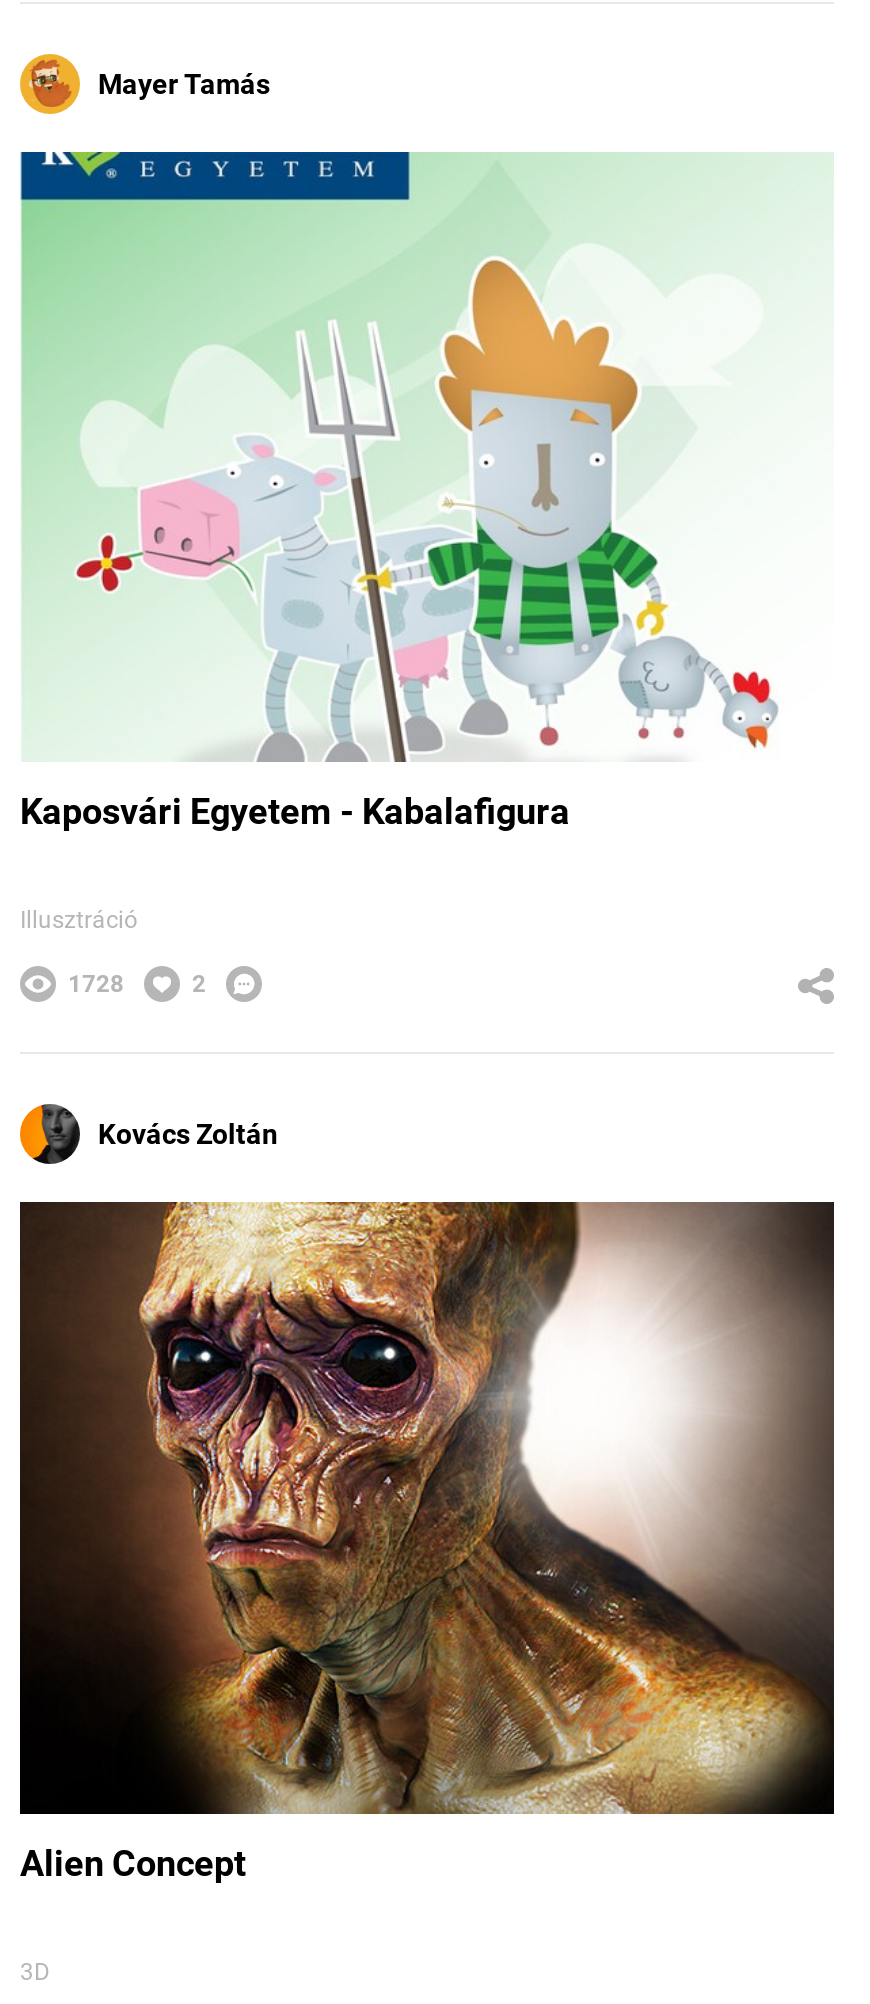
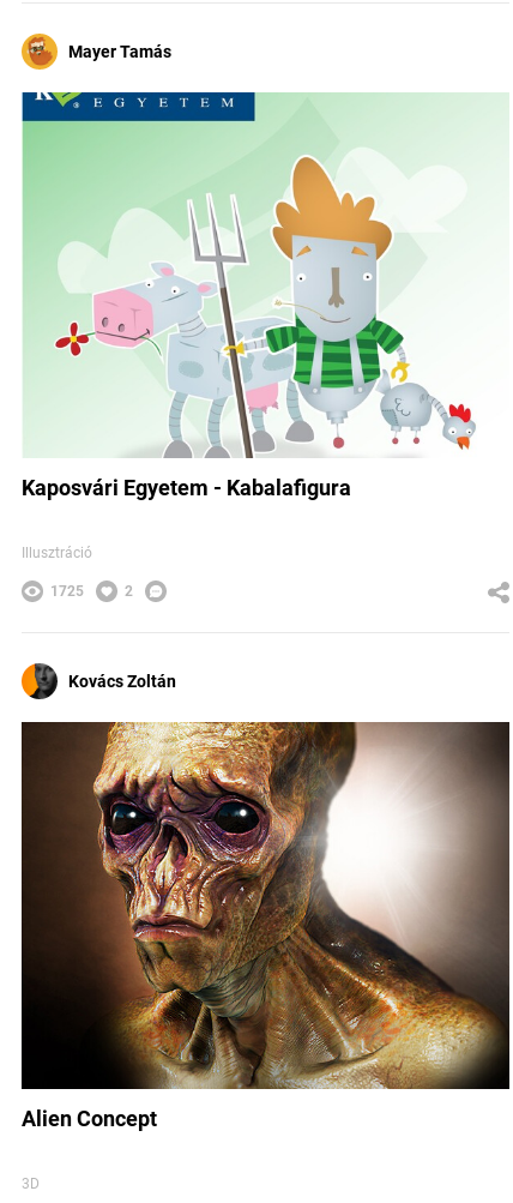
- 1728
+ 1725
